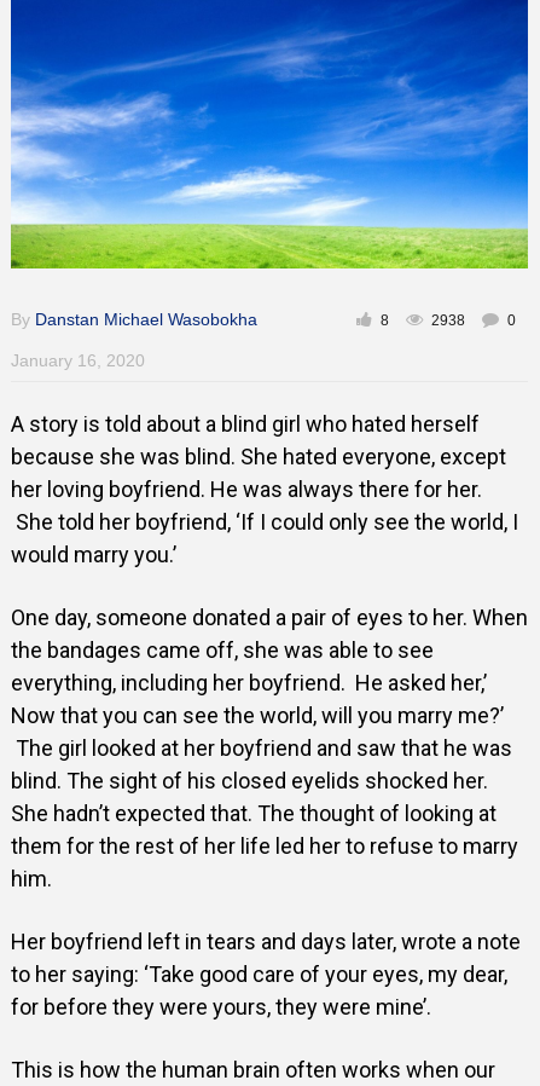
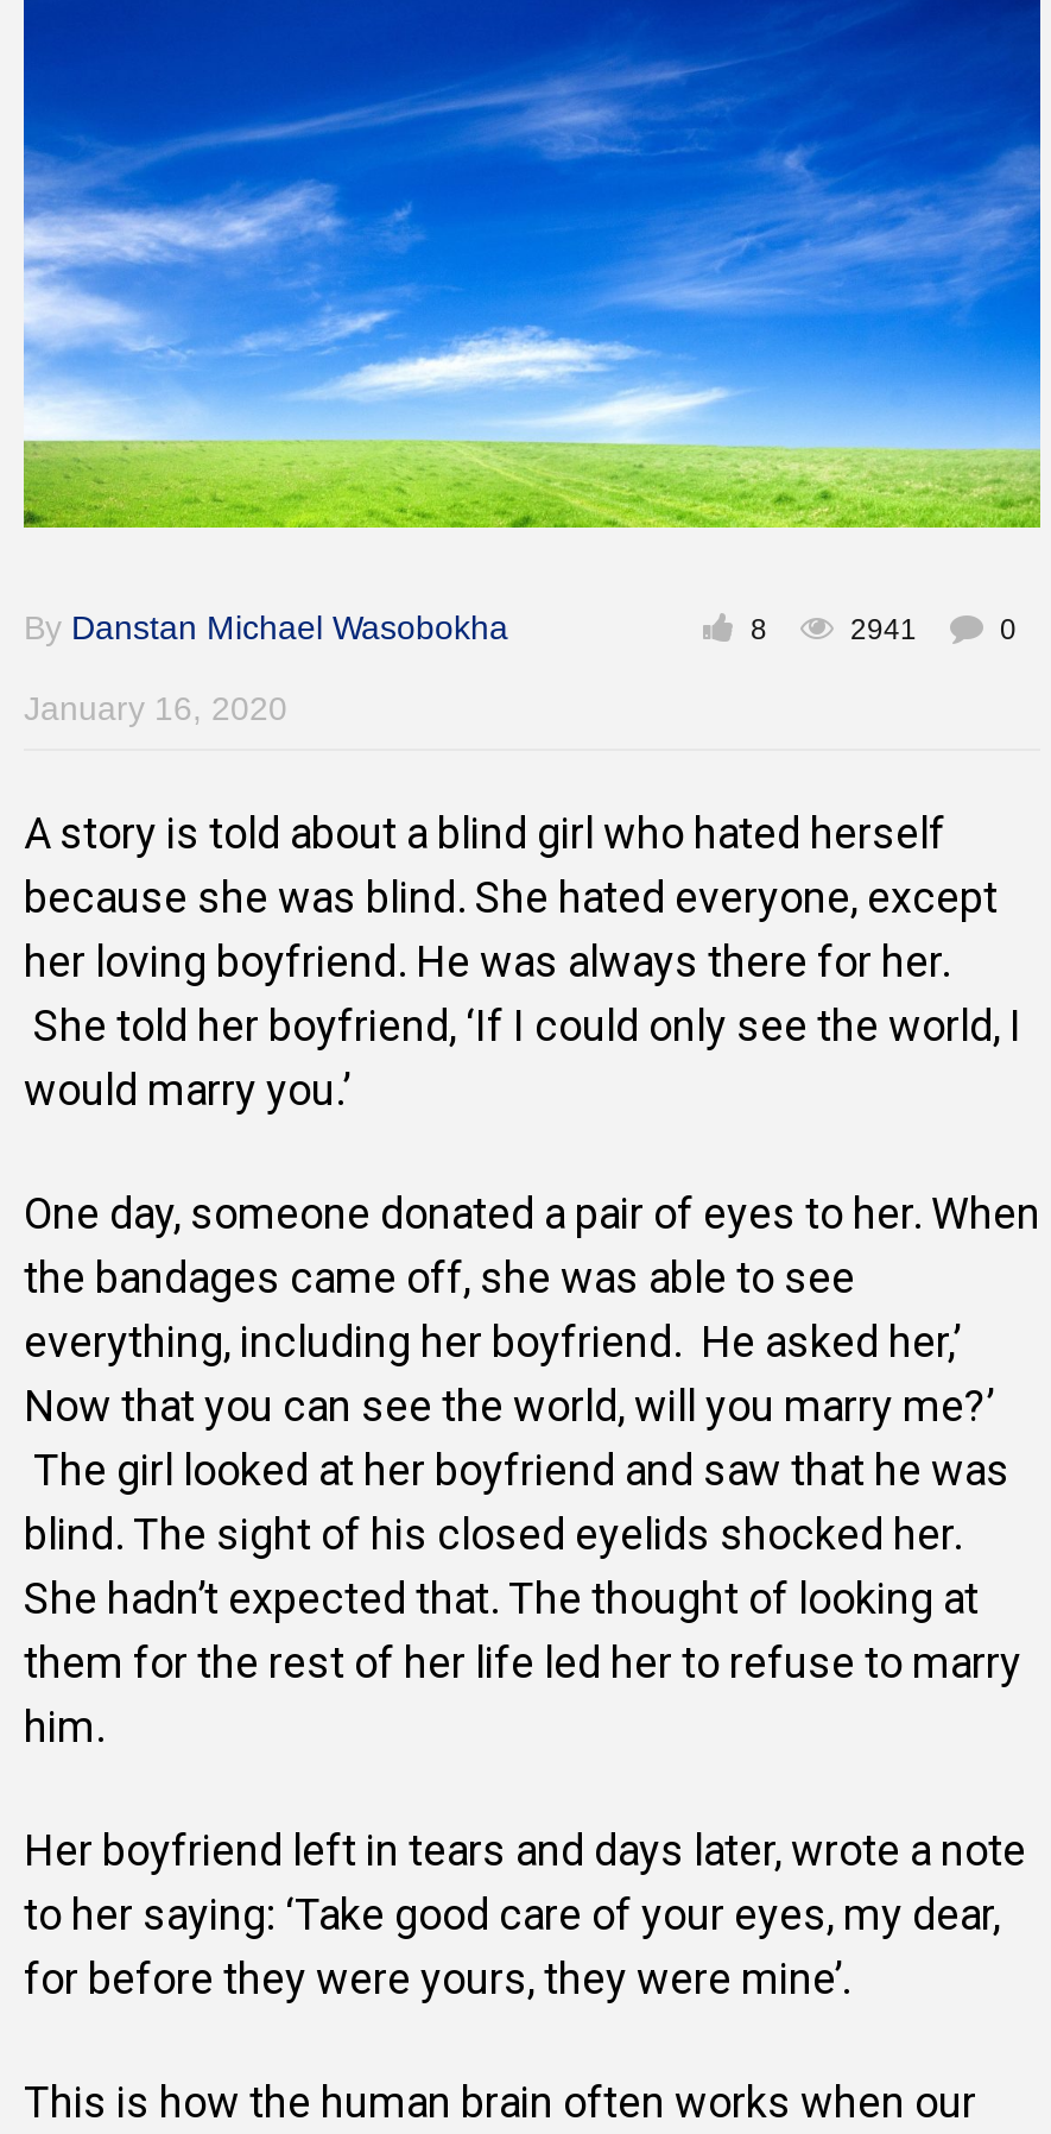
- 2938
+ 2941
